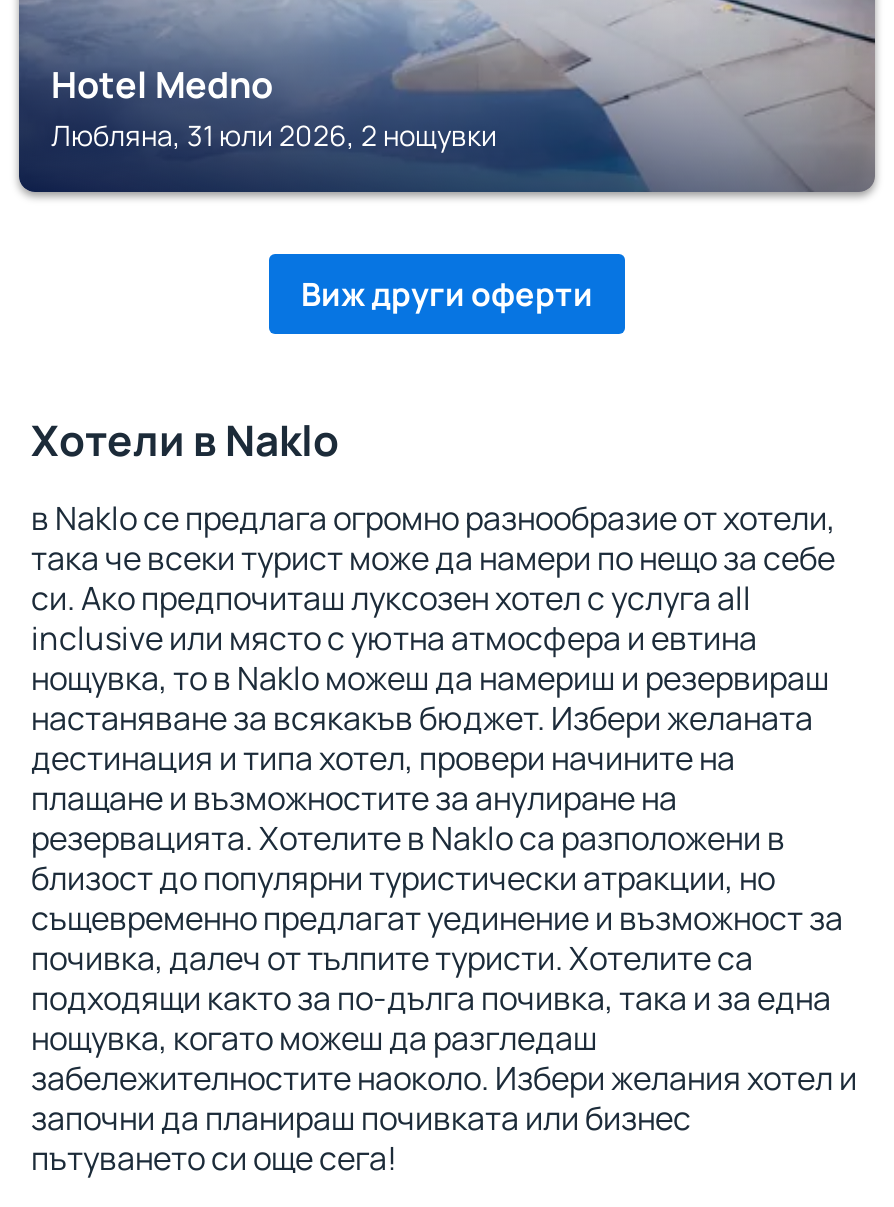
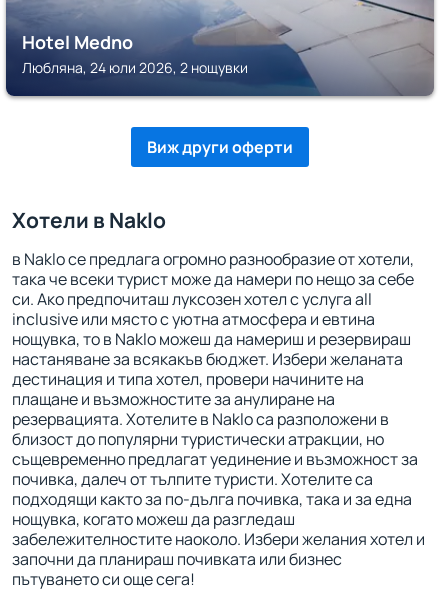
- Любляна, 31 юли 2026, 2 нощувки
+ Любляна, 24 юли 2026, 2 нощувки
